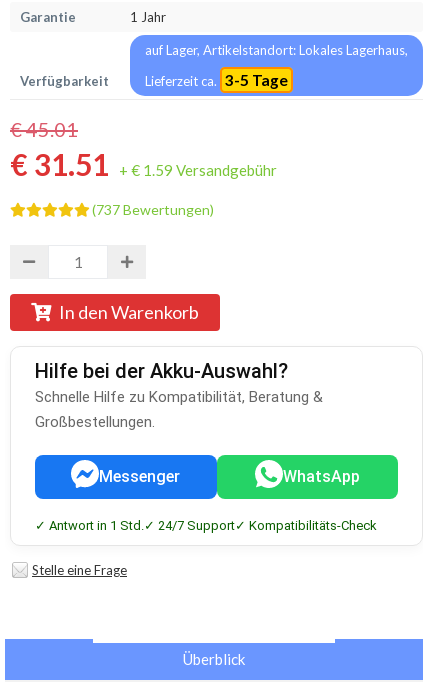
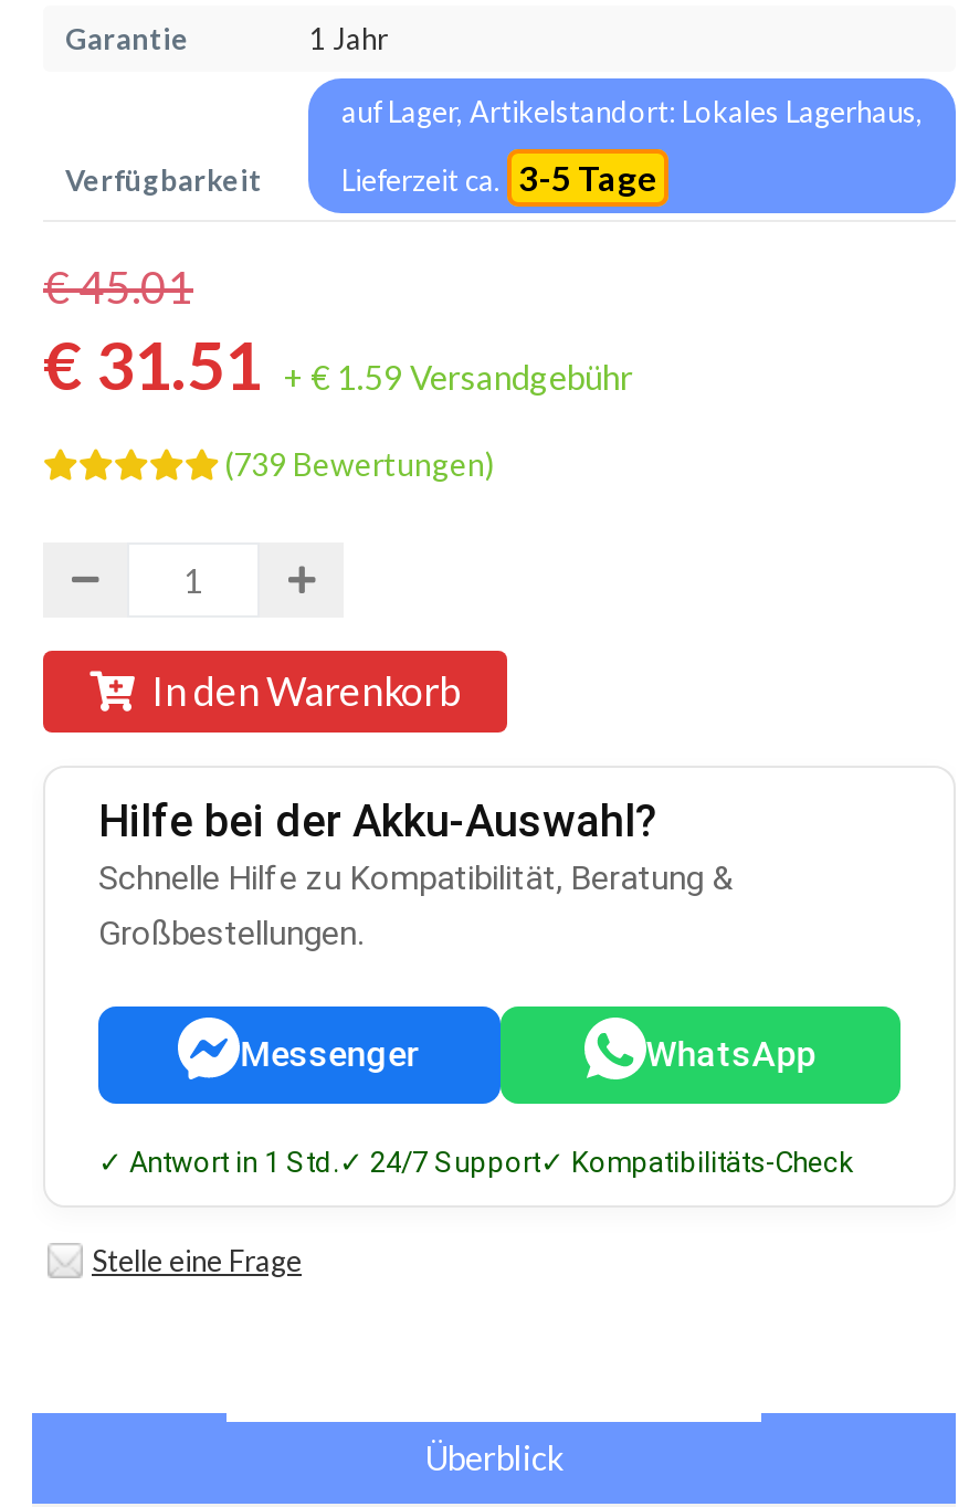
- (737 Bewertungen)
+ (739 Bewertungen)
